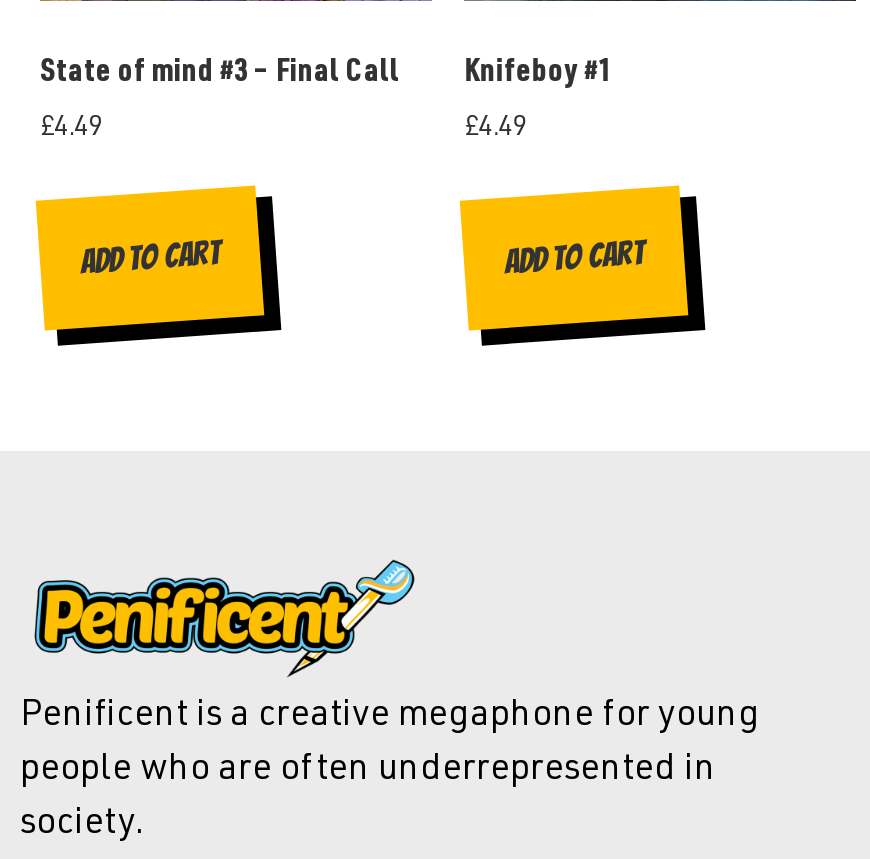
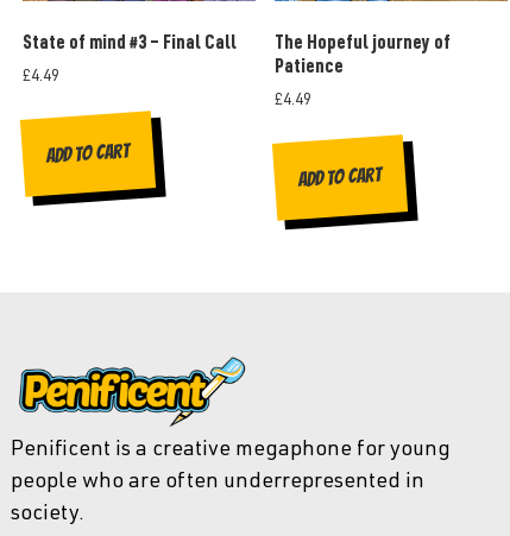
- Knifeboy #1
+ The Hopeful journey of
+ Patience
